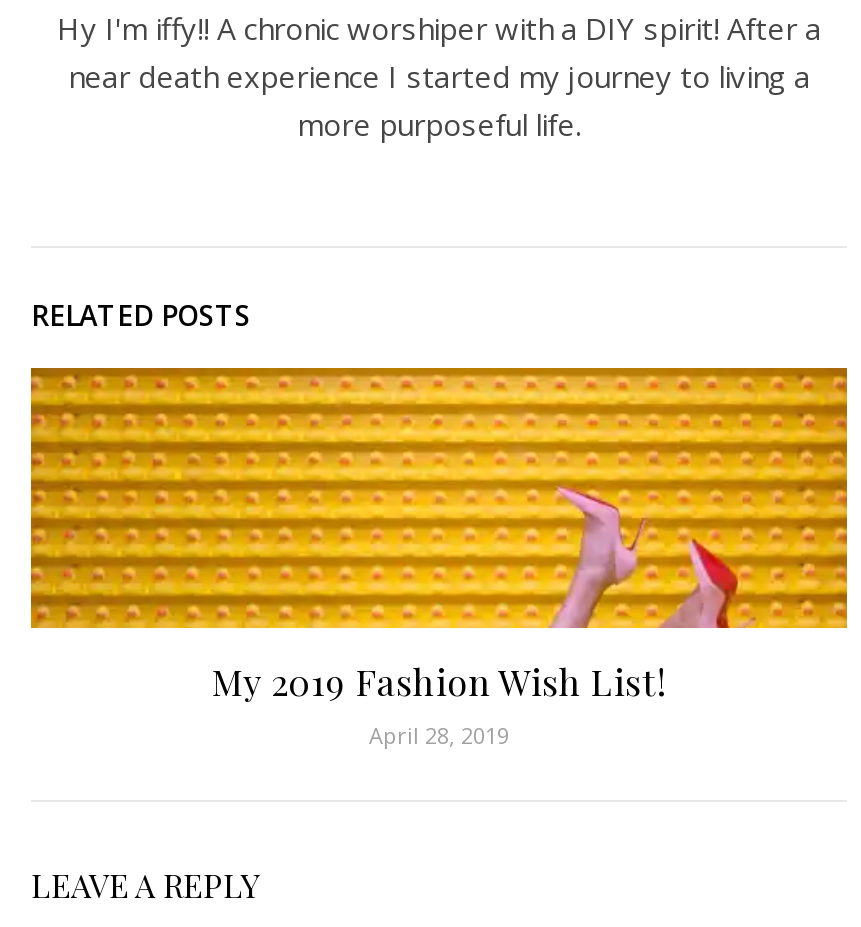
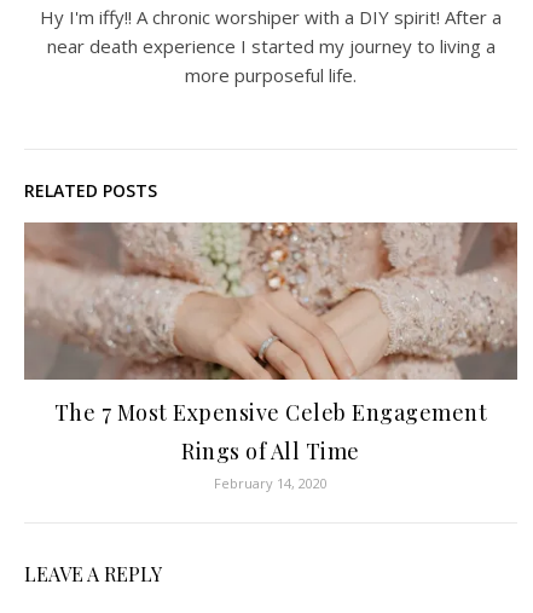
- [image]
- My 2019 Fashion Wish List!
- April 28, 2019
+ [image]
+ The 7 Most Expensive Celeb Engagement
+ Rings of All Time
+ February 14, 2020
